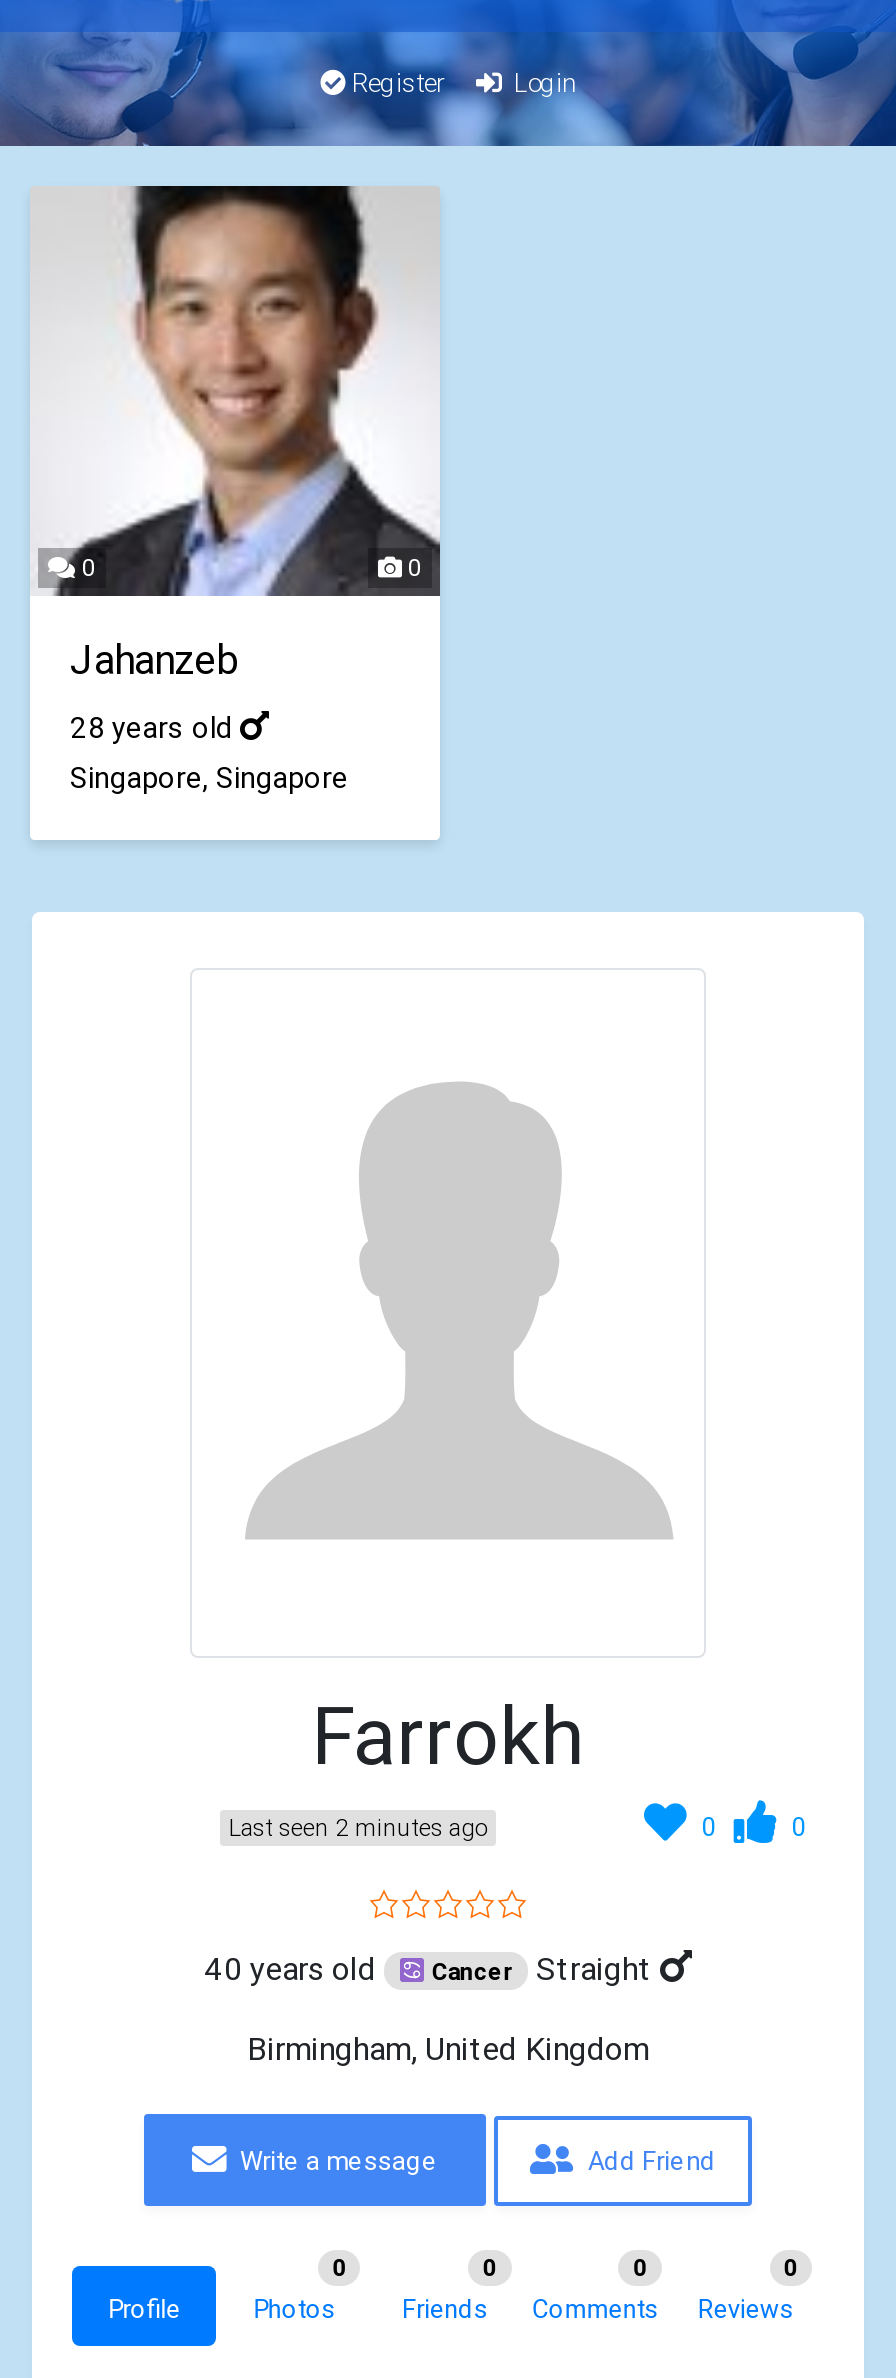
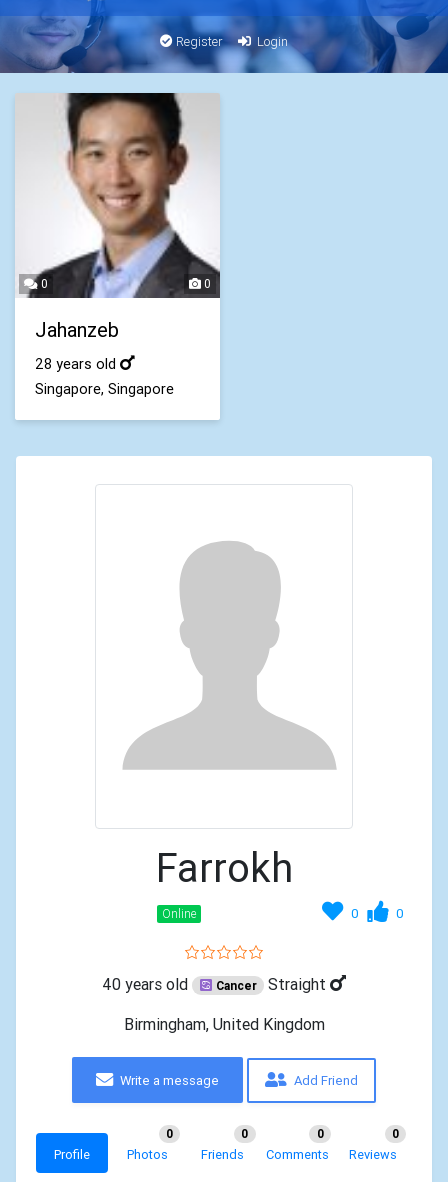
- Last seen 2 minutes ago
+ Online
